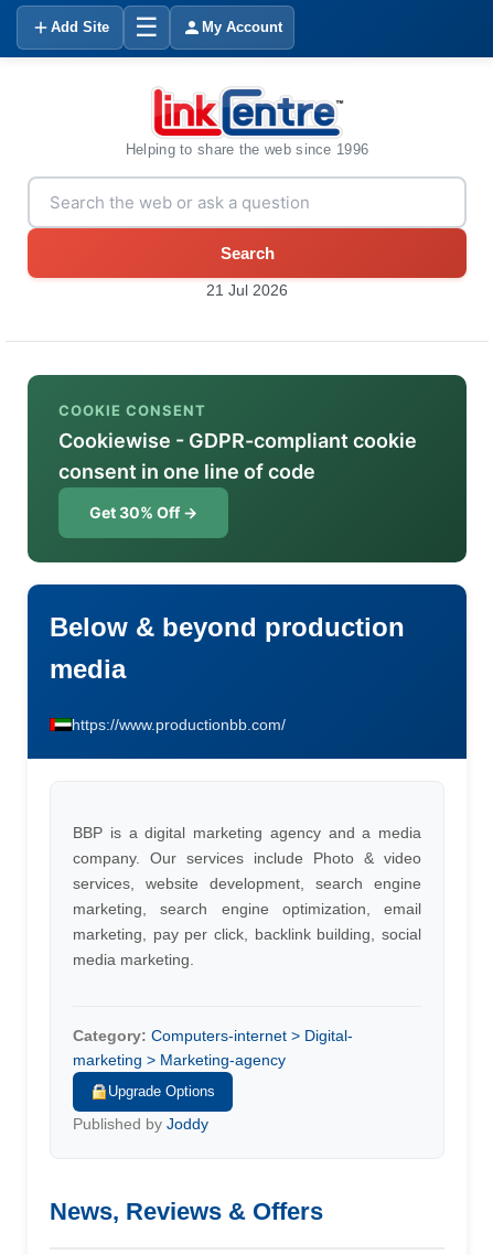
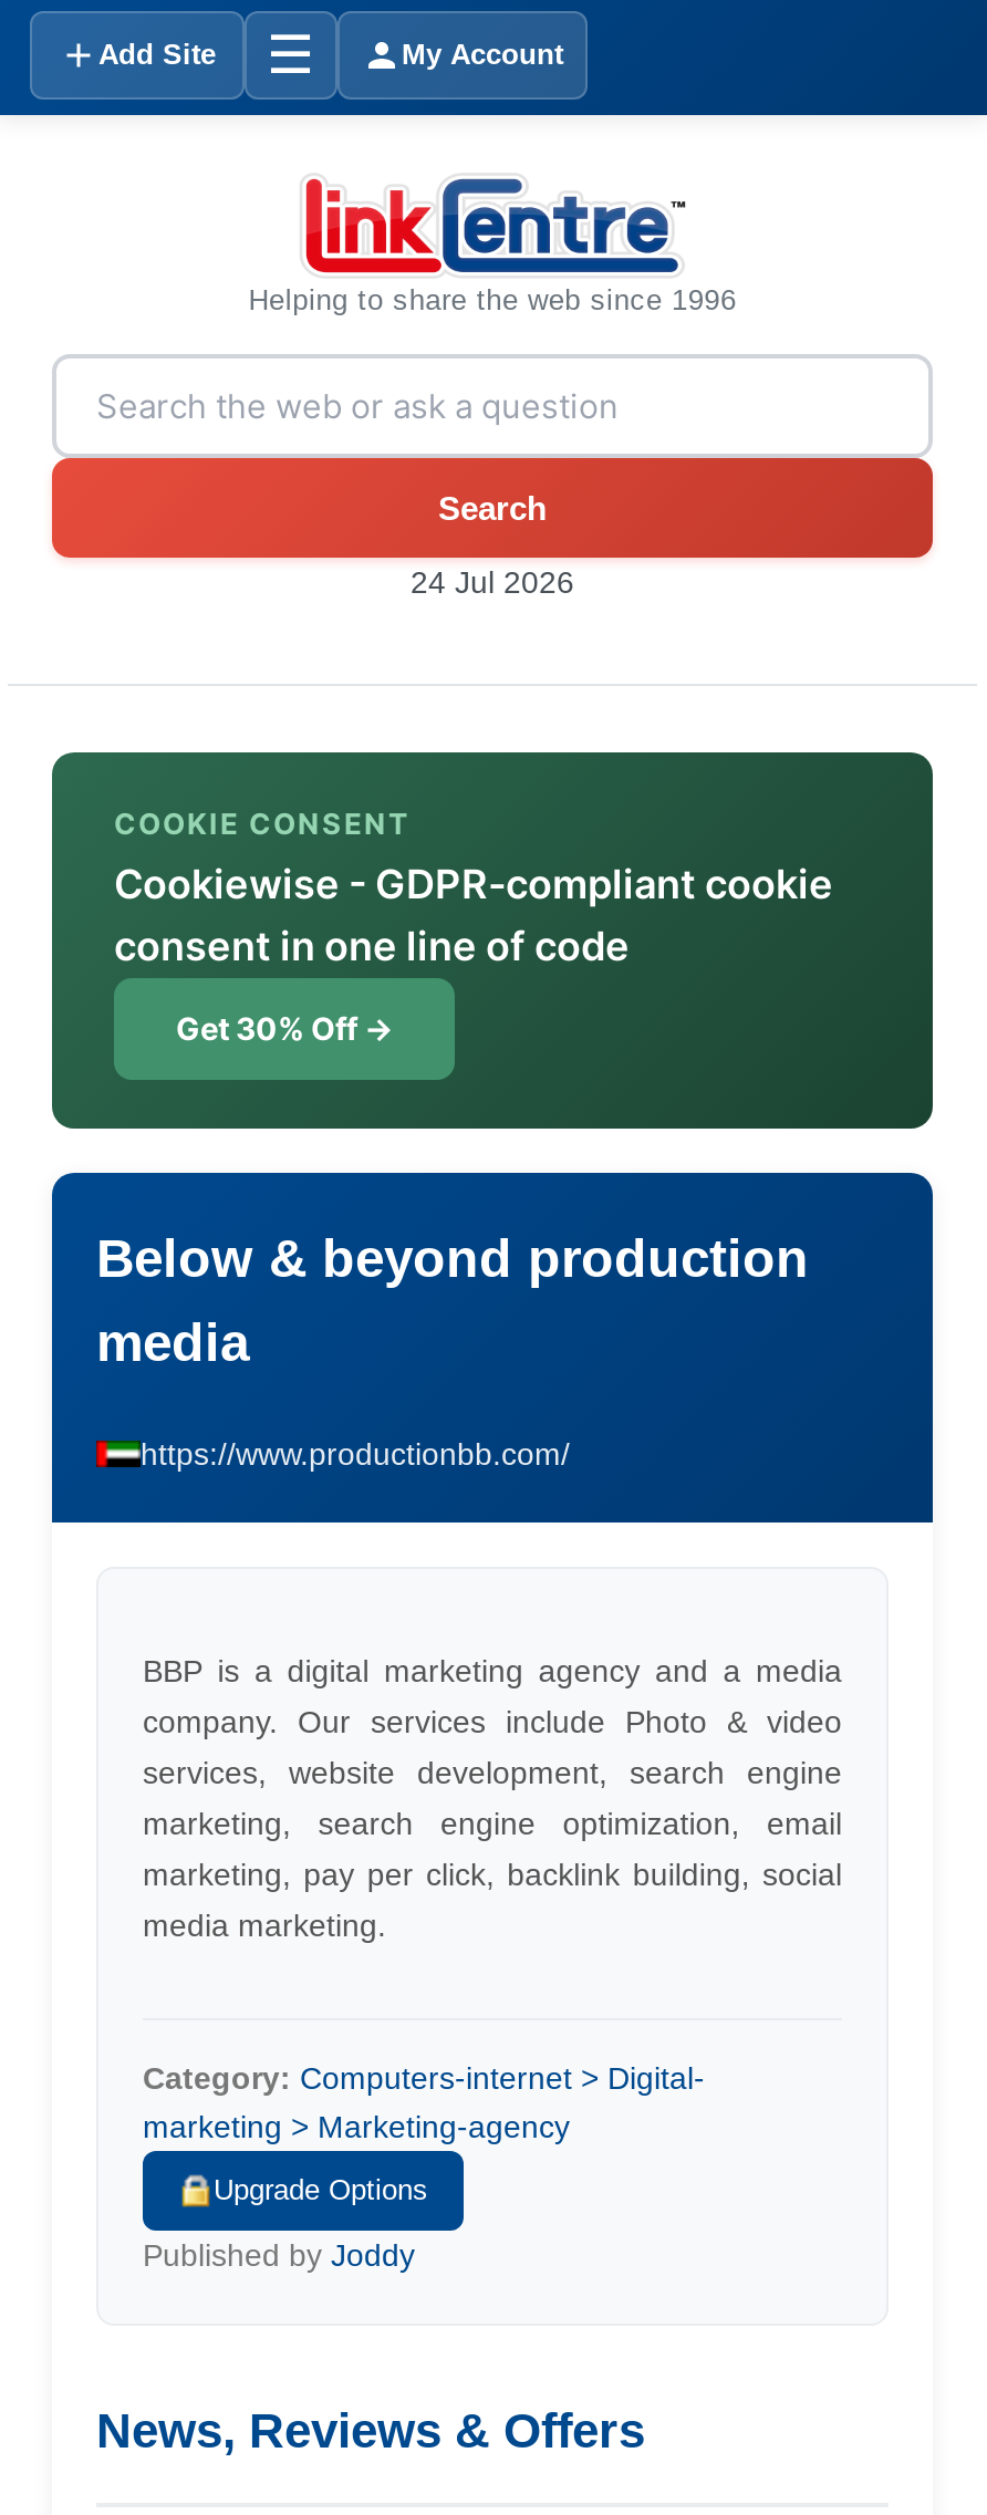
- 21 Jul 2026
+ 24 Jul 2026
